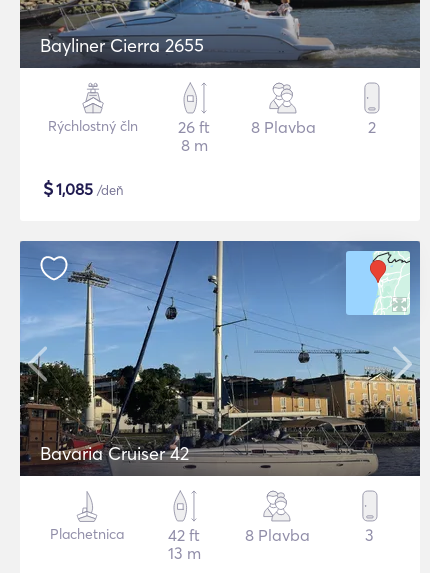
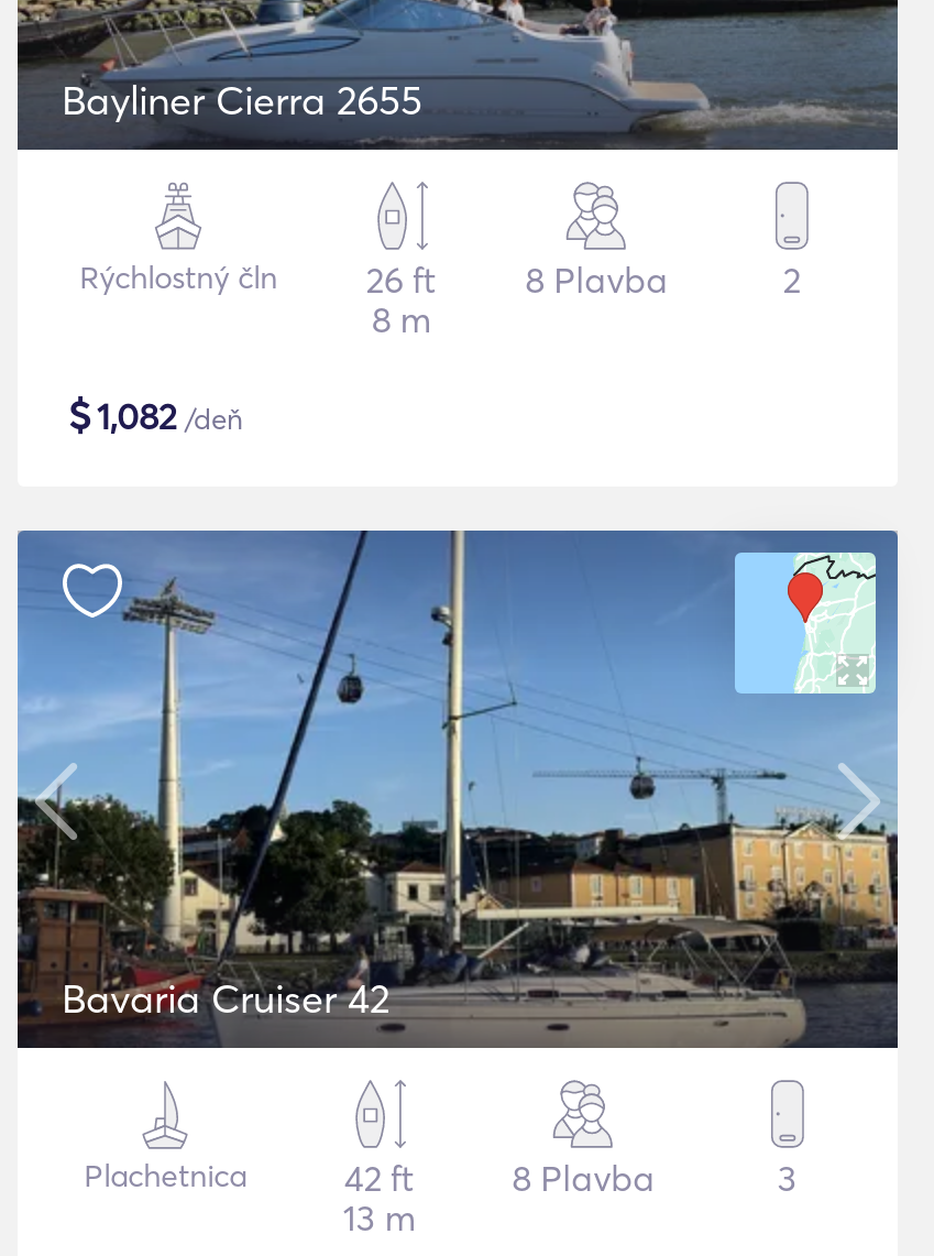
- $1,085 /deň
+ $1,082 /deň
